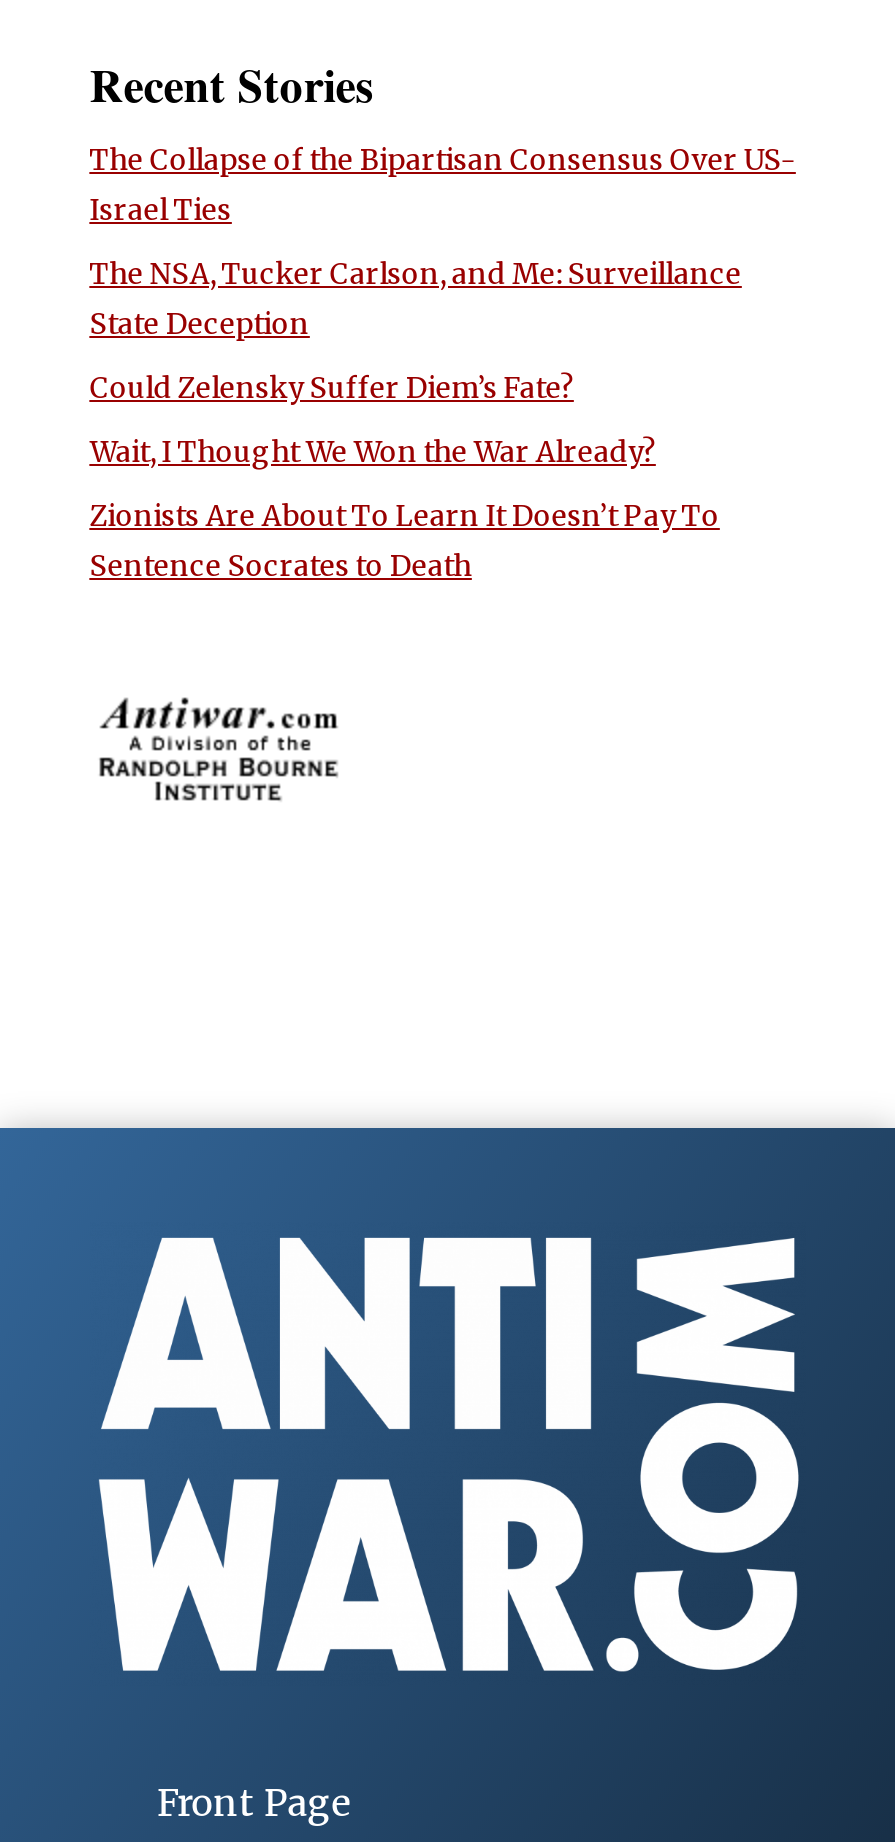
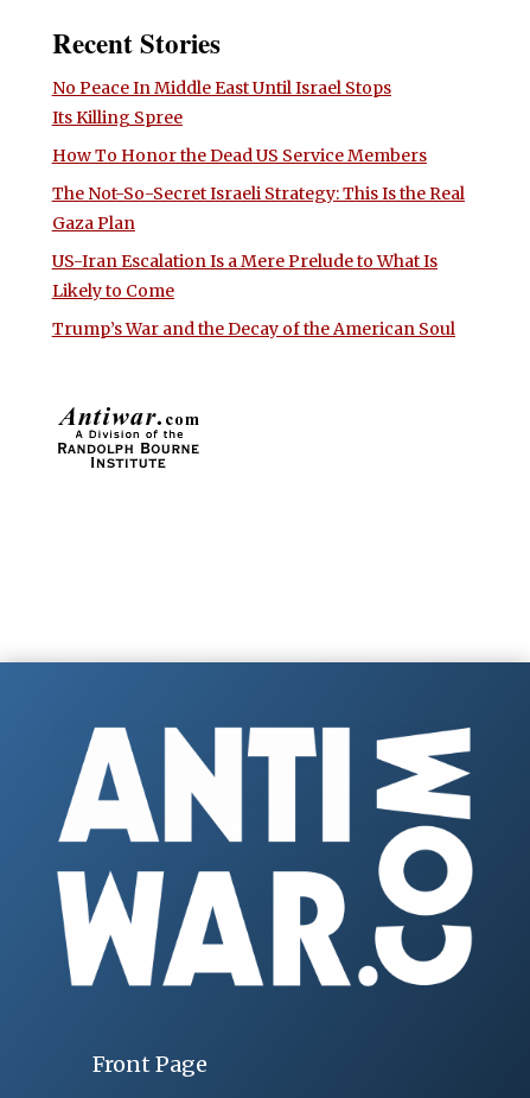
- The Collapse of the Bipartisan Consensus Over US-
- Israel Ties
+ No Peace In Middle East Until Israel Stops
+ Its Killing Spree

- The NSA, Tucker Carlson, and Me: Surveillance
- State Deception
+ How To Honor the Dead US Service Members

- Could Zelensky Suffer Diem’s Fate?
+ The Not-So-Secret Israeli Strategy: This Is the Real
+ Gaza Plan

- Wait, I Thought We Won the War Already?
+ US-Iran Escalation Is a Mere Prelude to What Is
+ Likely to Come

- Zionists Are About To Learn It Doesn’t Pay To
- Sentence Socrates to Death
+ Trump’s War and the Decay of the American Soul
